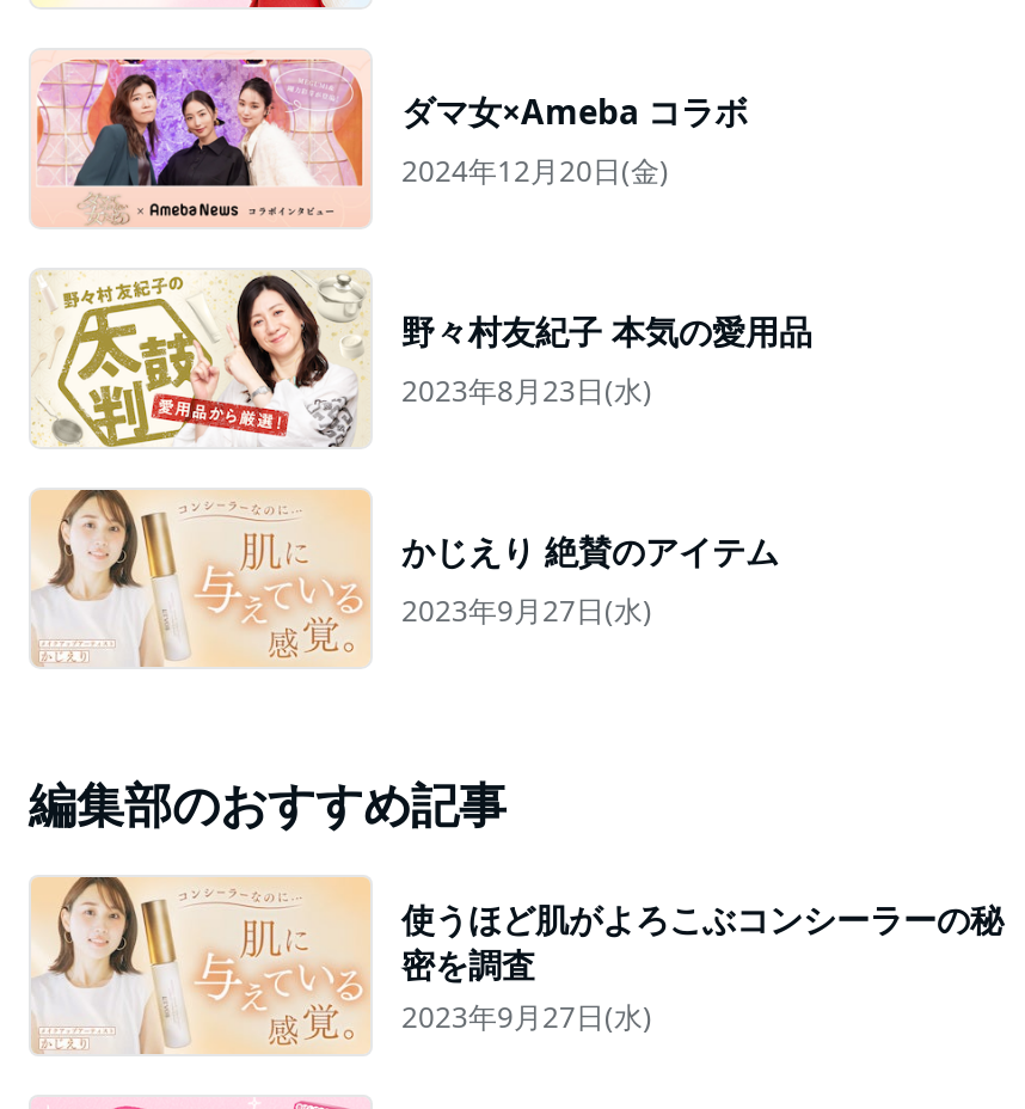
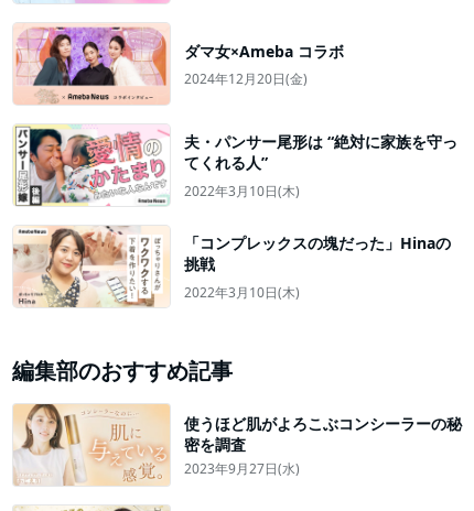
- [image]
- 野々村友紀子 本気の愛用品
- 2023年8月23日(水)
+ [image]
+ 夫・パンサー尾形は “絶対に家族を守っ
+ てくれる人”
+ 2022年3月10日(木)

- [image]
- かじえり 絶賛のアイテム
- 2023年9月27日(水)
+ [image]
+ 「コンプレックスの塊だった」Hinaの
+ 挑戦
+ 2022年3月10日(木)
